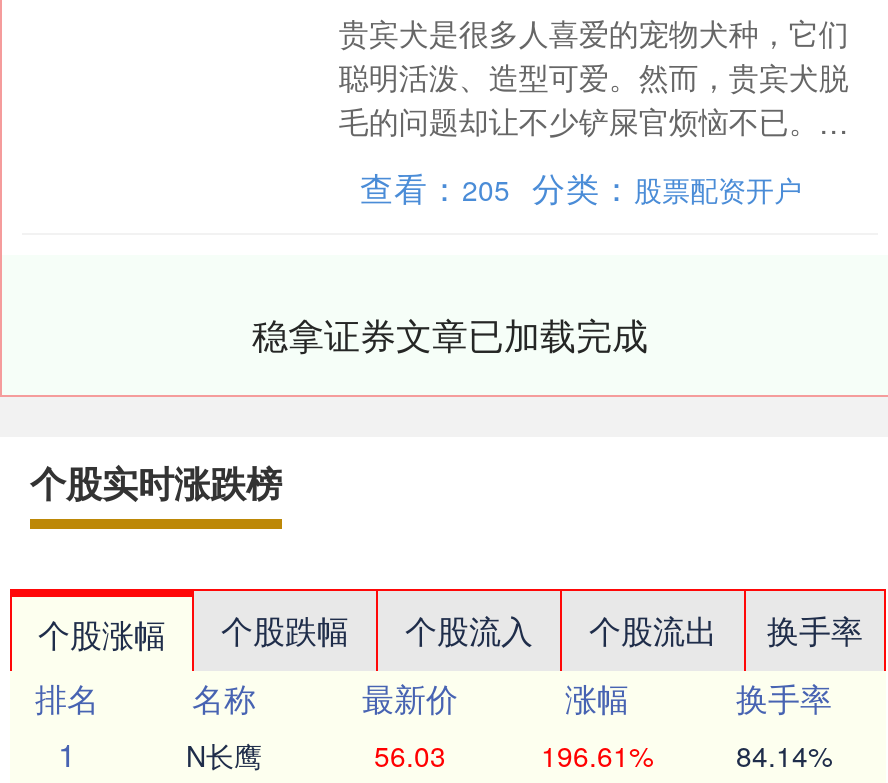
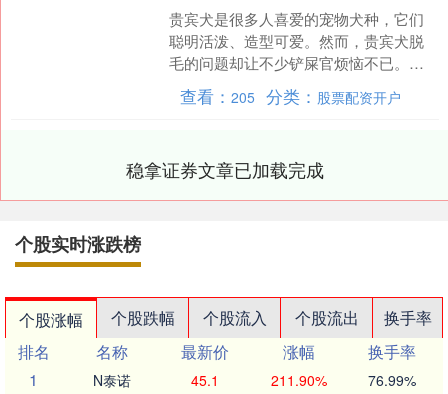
- N长鹰
+ N泰诺

- 56.03
+ 45.1

- 196.61%
+ 211.90%

- 84.14%
+ 76.99%
